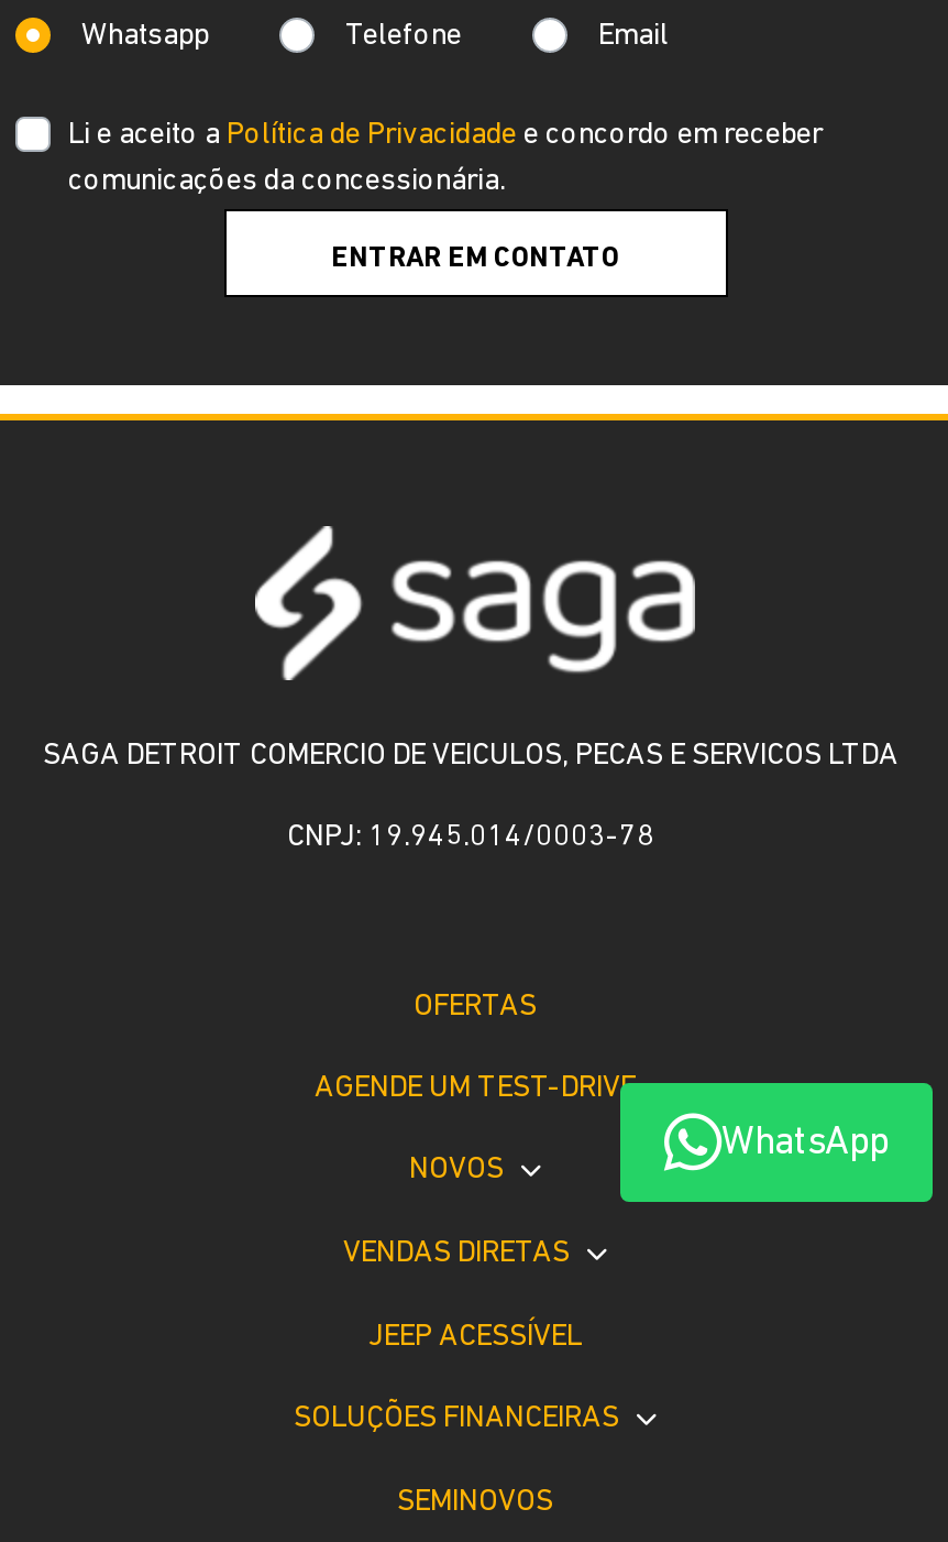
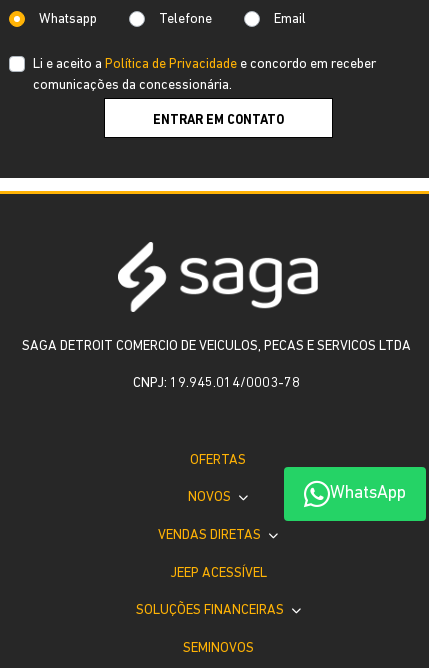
- AGENDE UM TEST-DRIVE
